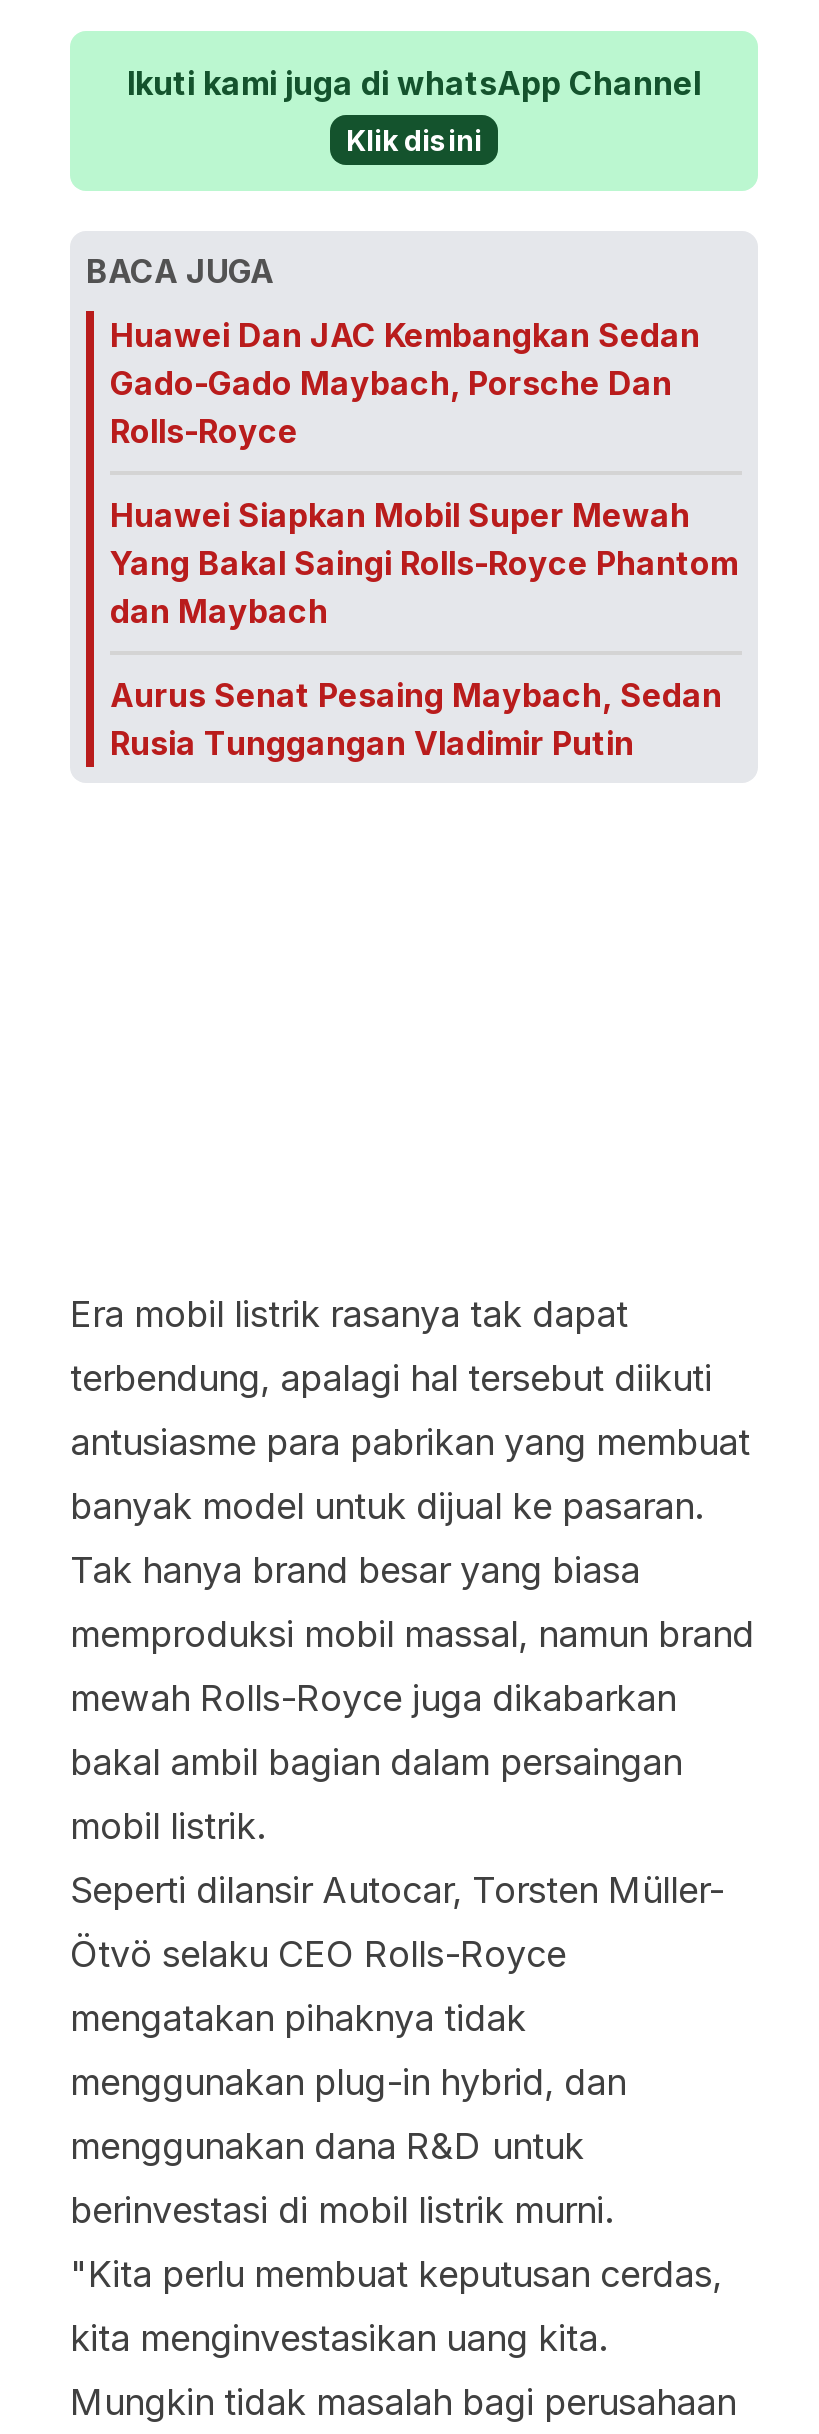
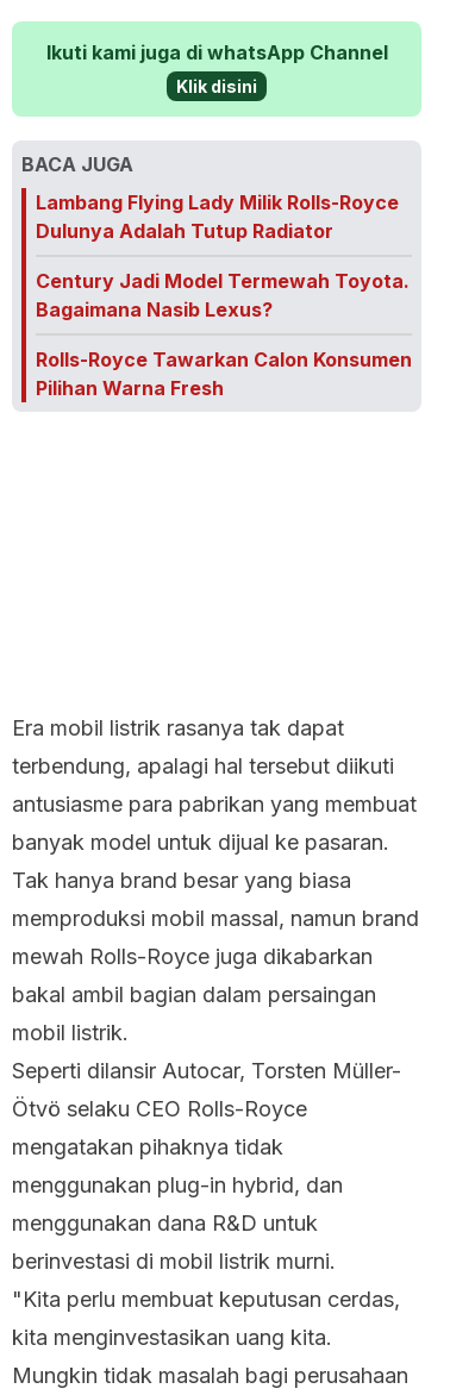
- Huawei Dan JAC Kembangkan Sedan
- Gado-Gado Maybach, Porsche Dan
- Rolls-Royce
+ Lambang Flying Lady Milik Rolls-Royce
+ Dulunya Adalah Tutup Radiator

- Huawei Siapkan Mobil Super Mewah
- Yang Bakal Saingi Rolls-Royce Phantom
- dan Maybach
+ Century Jadi Model Termewah Toyota.
+ Bagaimana Nasib Lexus?

- Aurus Senat Pesaing Maybach, Sedan
- Rusia Tunggangan Vladimir Putin
+ Rolls-Royce Tawarkan Calon Konsumen
+ Pilihan Warna Fresh
